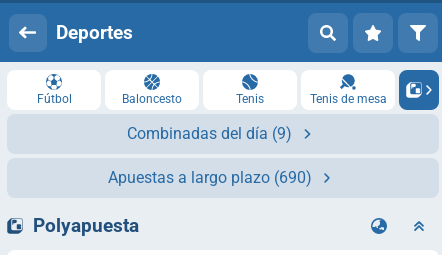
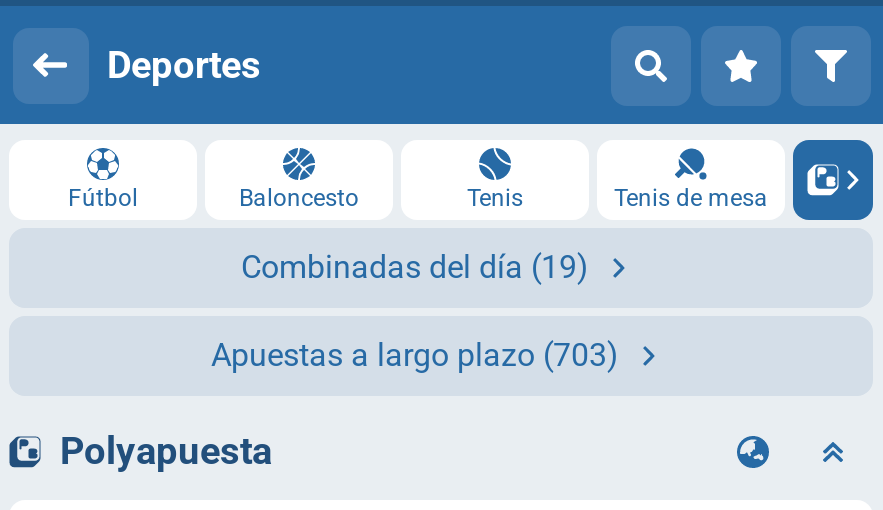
- Combinadas del día (9)
+ Combinadas del día (19)

- Apuestas a largo plazo (690)
+ Apuestas a largo plazo (703)
